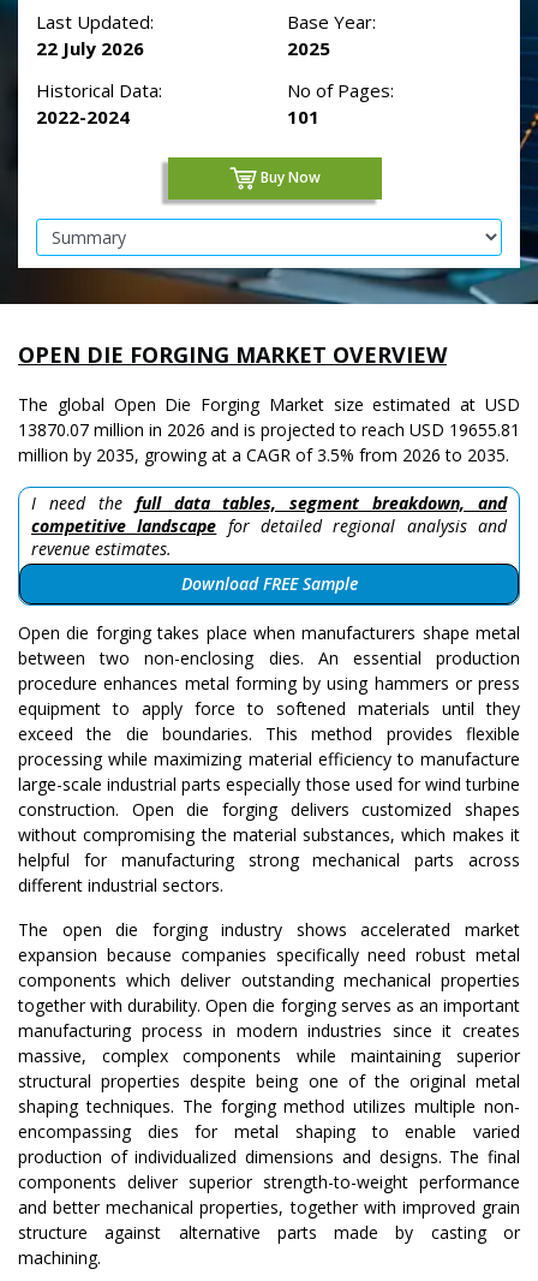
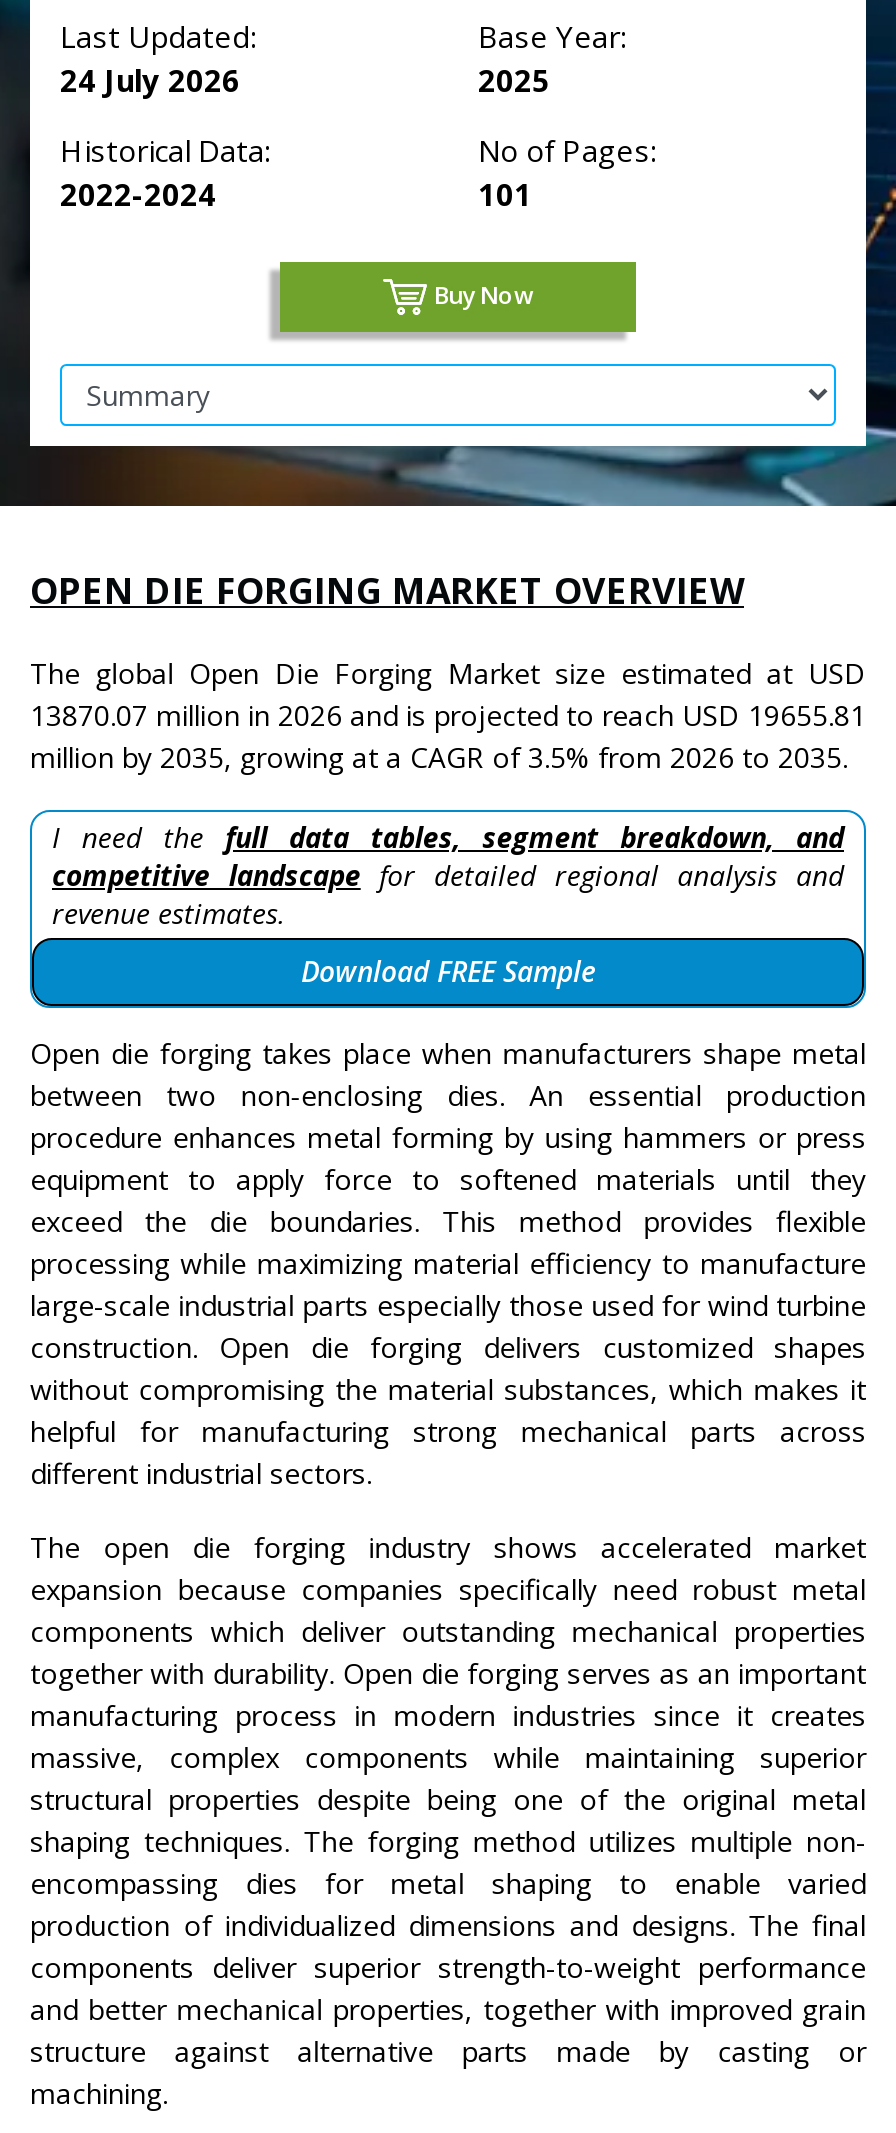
- 22 July 2026
+ 24 July 2026
